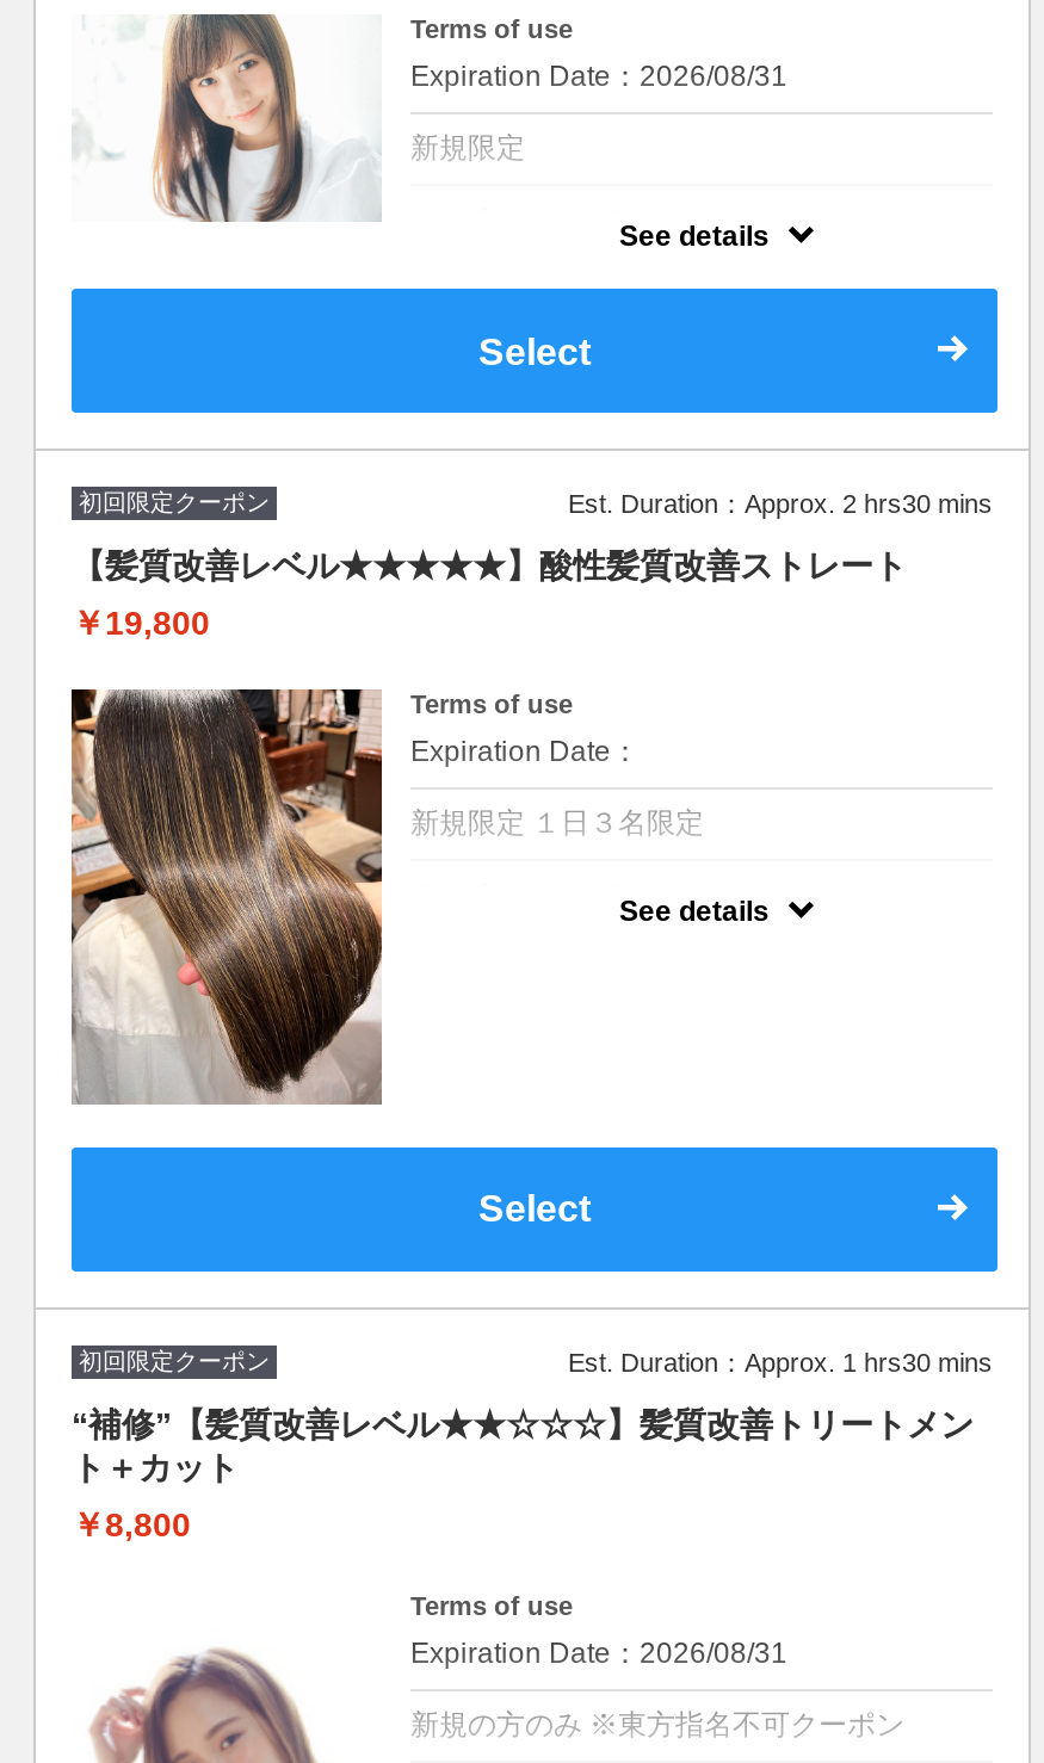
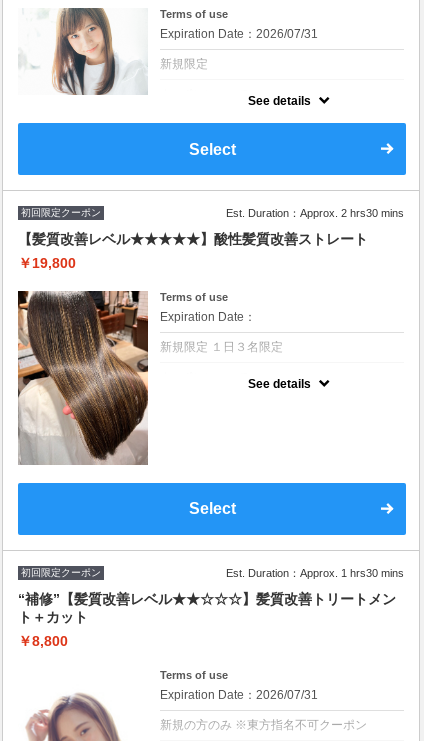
- Expiration Date：2026/08/31
+ Expiration Date：2026/07/31

- Expiration Date：2026/08/31
+ Expiration Date：2026/07/31
